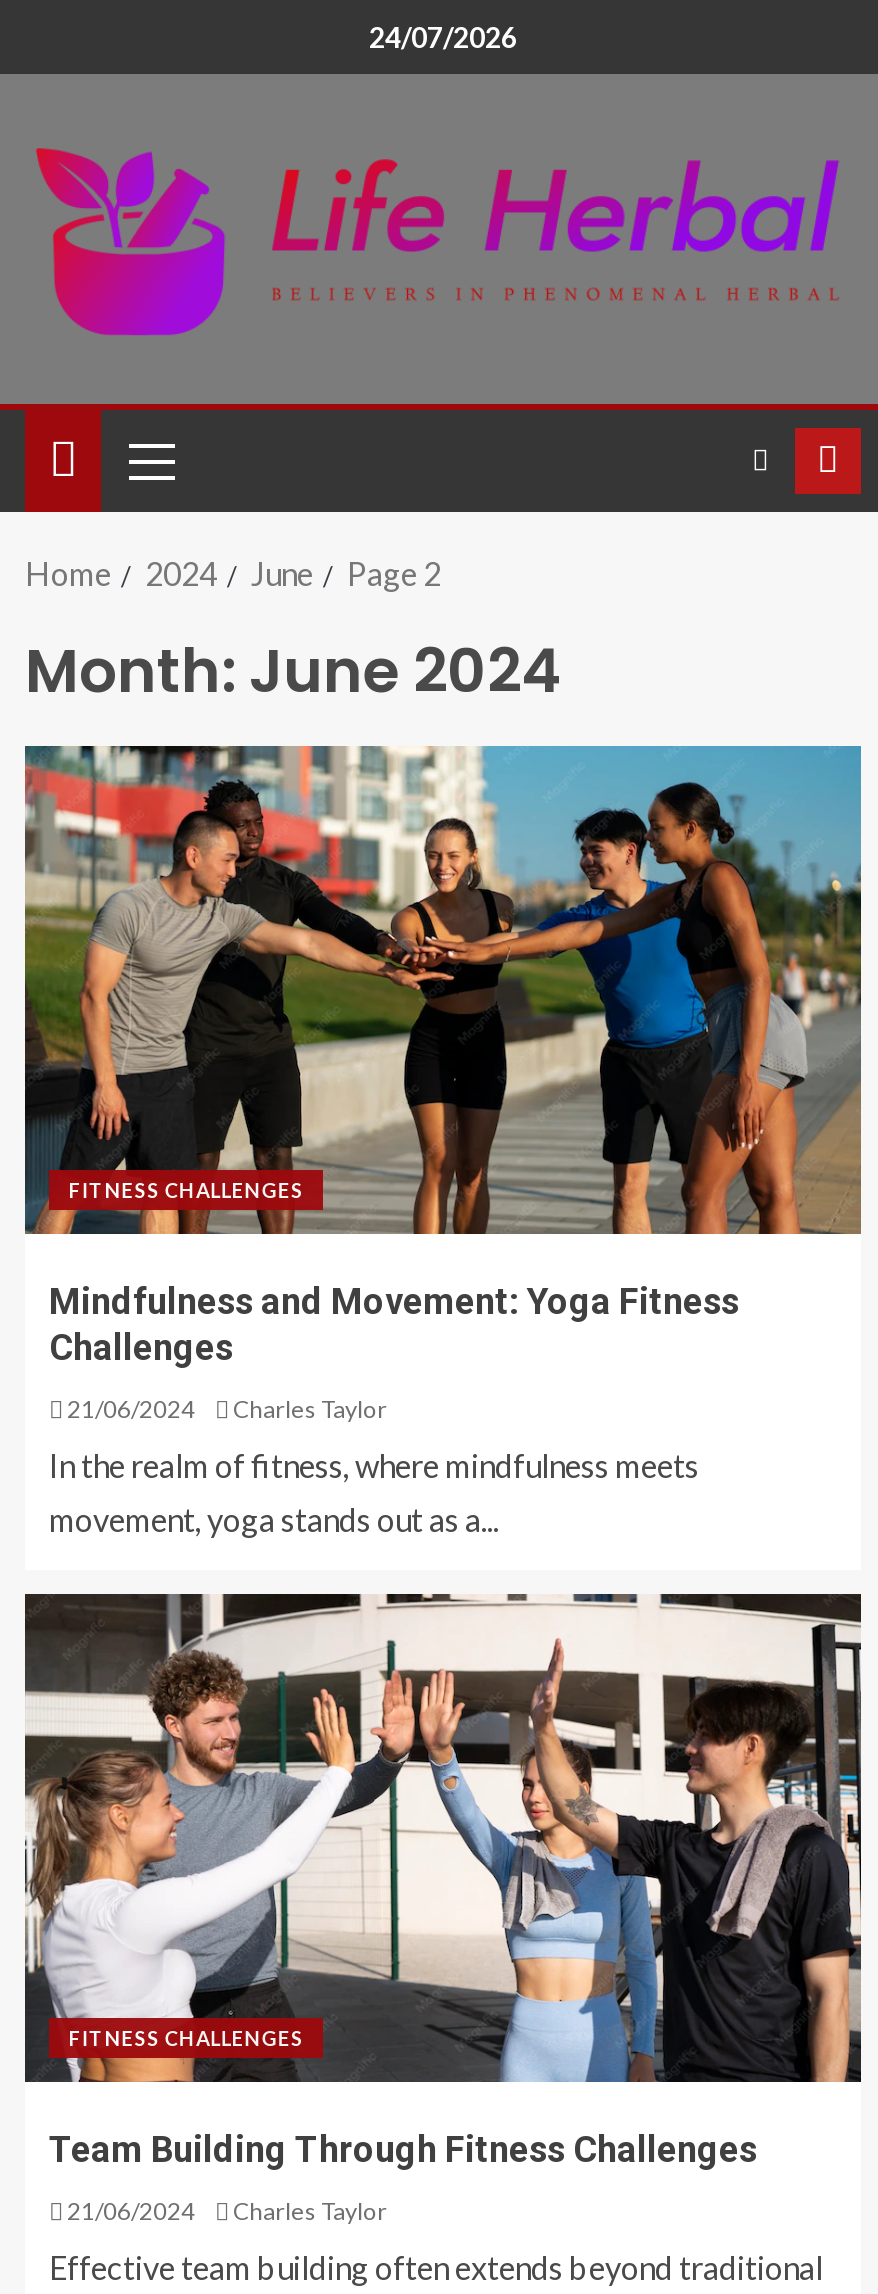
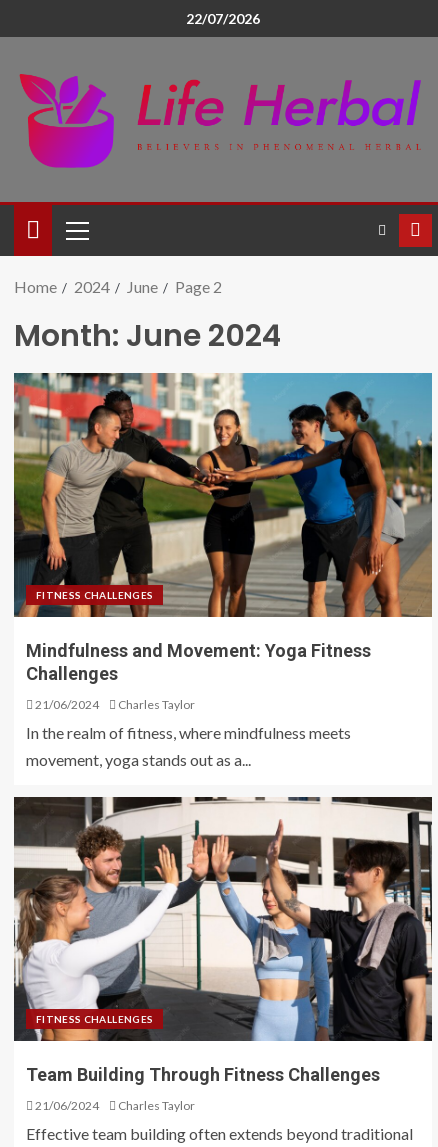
- 24/07/2026
+ 22/07/2026
